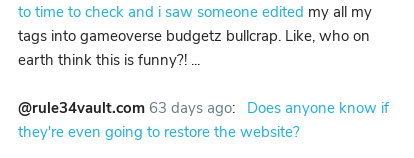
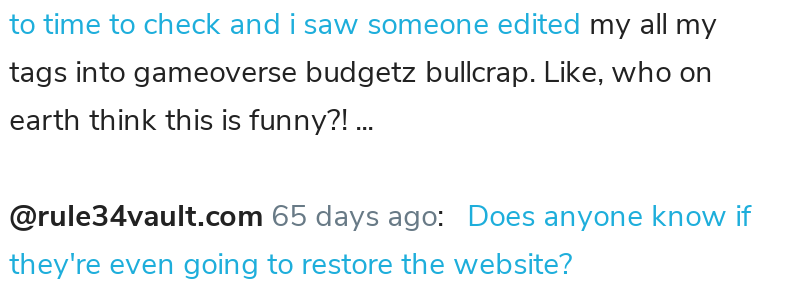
- @rule34vault.com 63 days ago: Does anyone know if
+ @rule34vault.com 65 days ago: Does anyone know if
